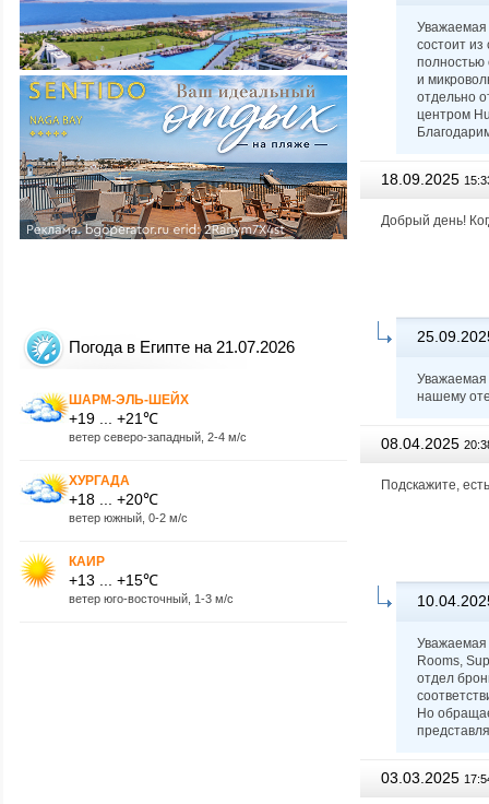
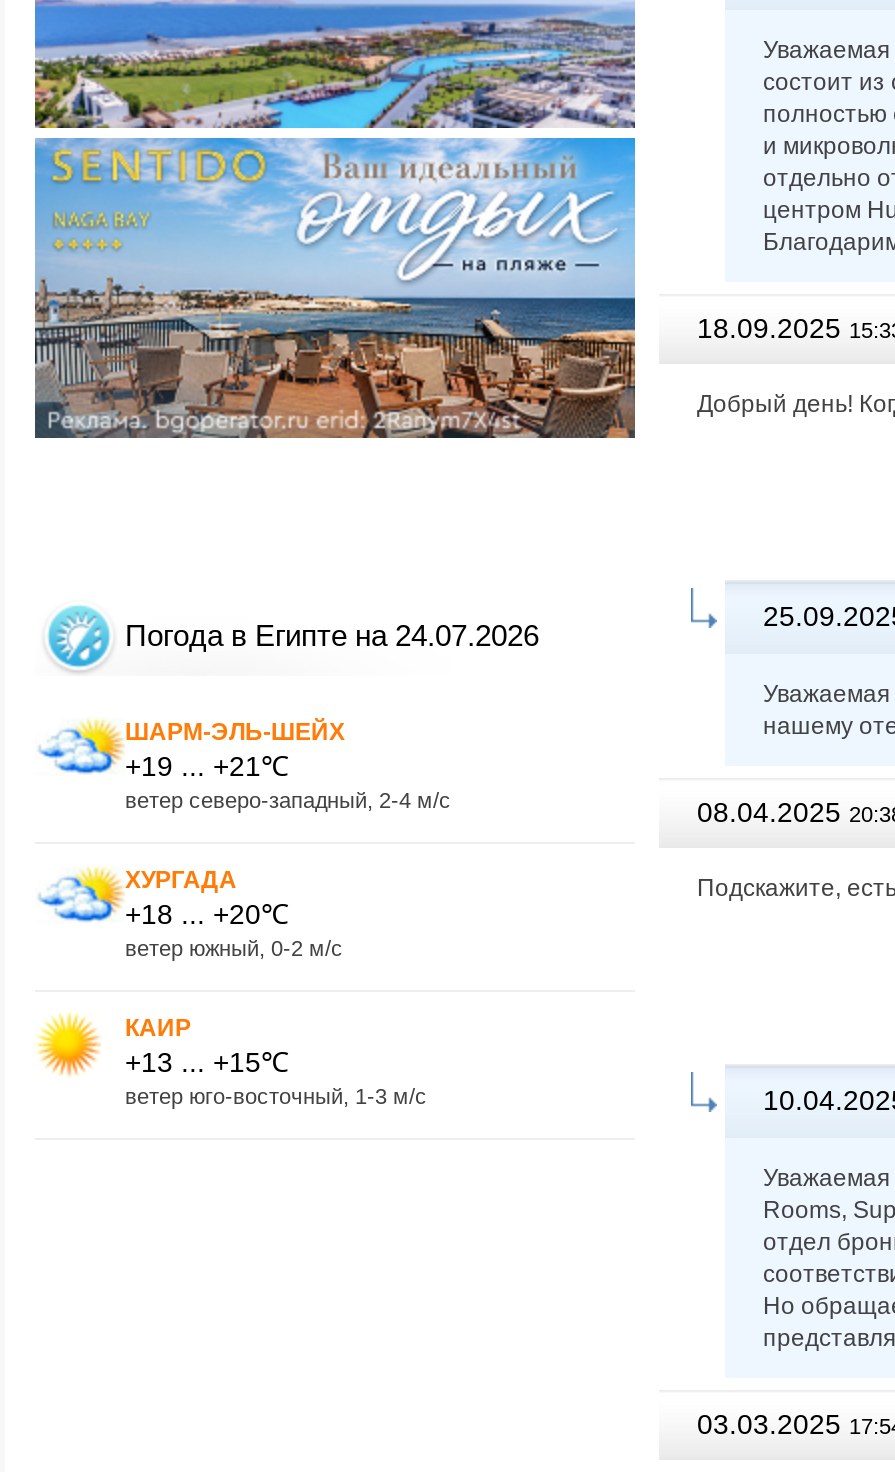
- Погода в Египте на 21.07.2026
+ Погода в Египте на 24.07.2026
